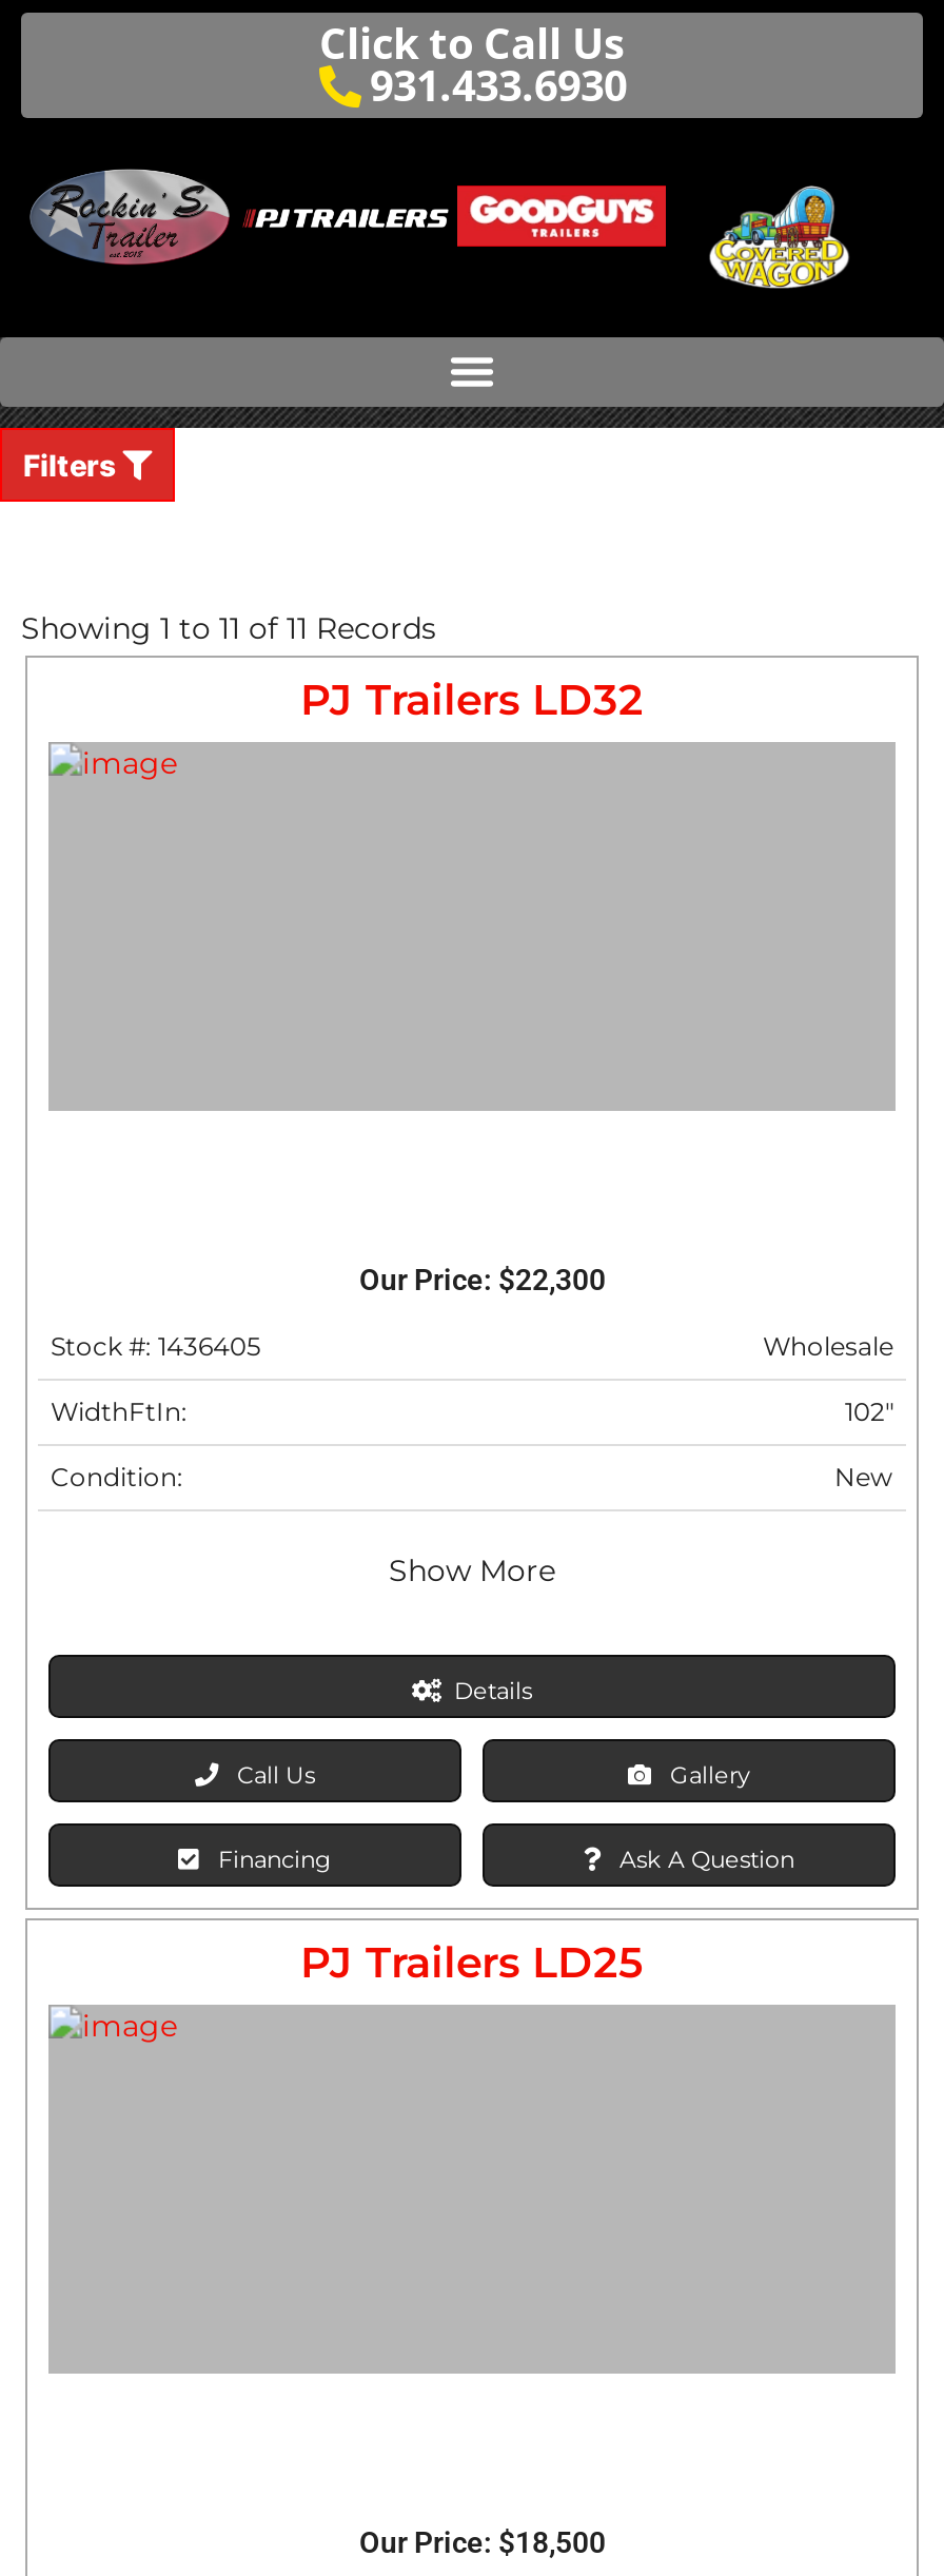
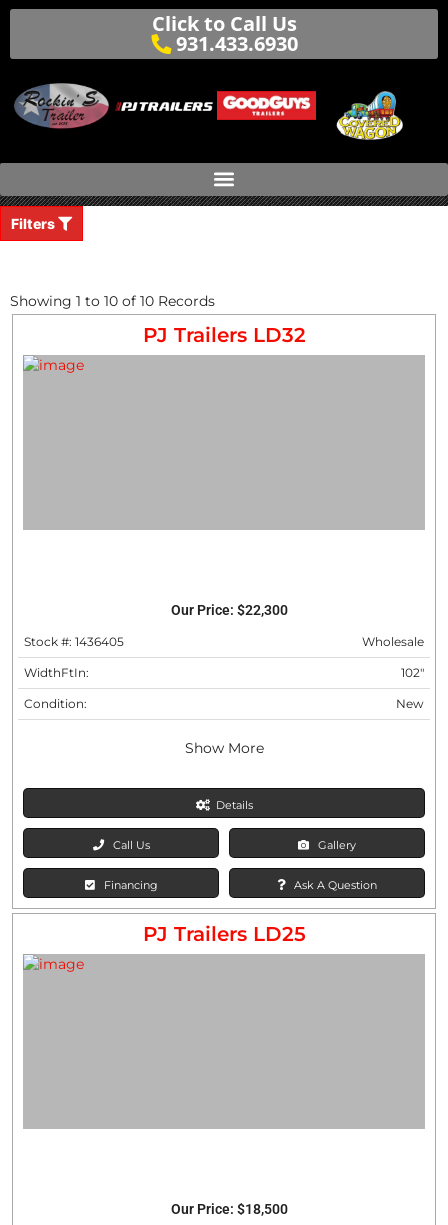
- Showing 1 to 11 of 11 Records
+ Showing 1 to 10 of 10 Records
